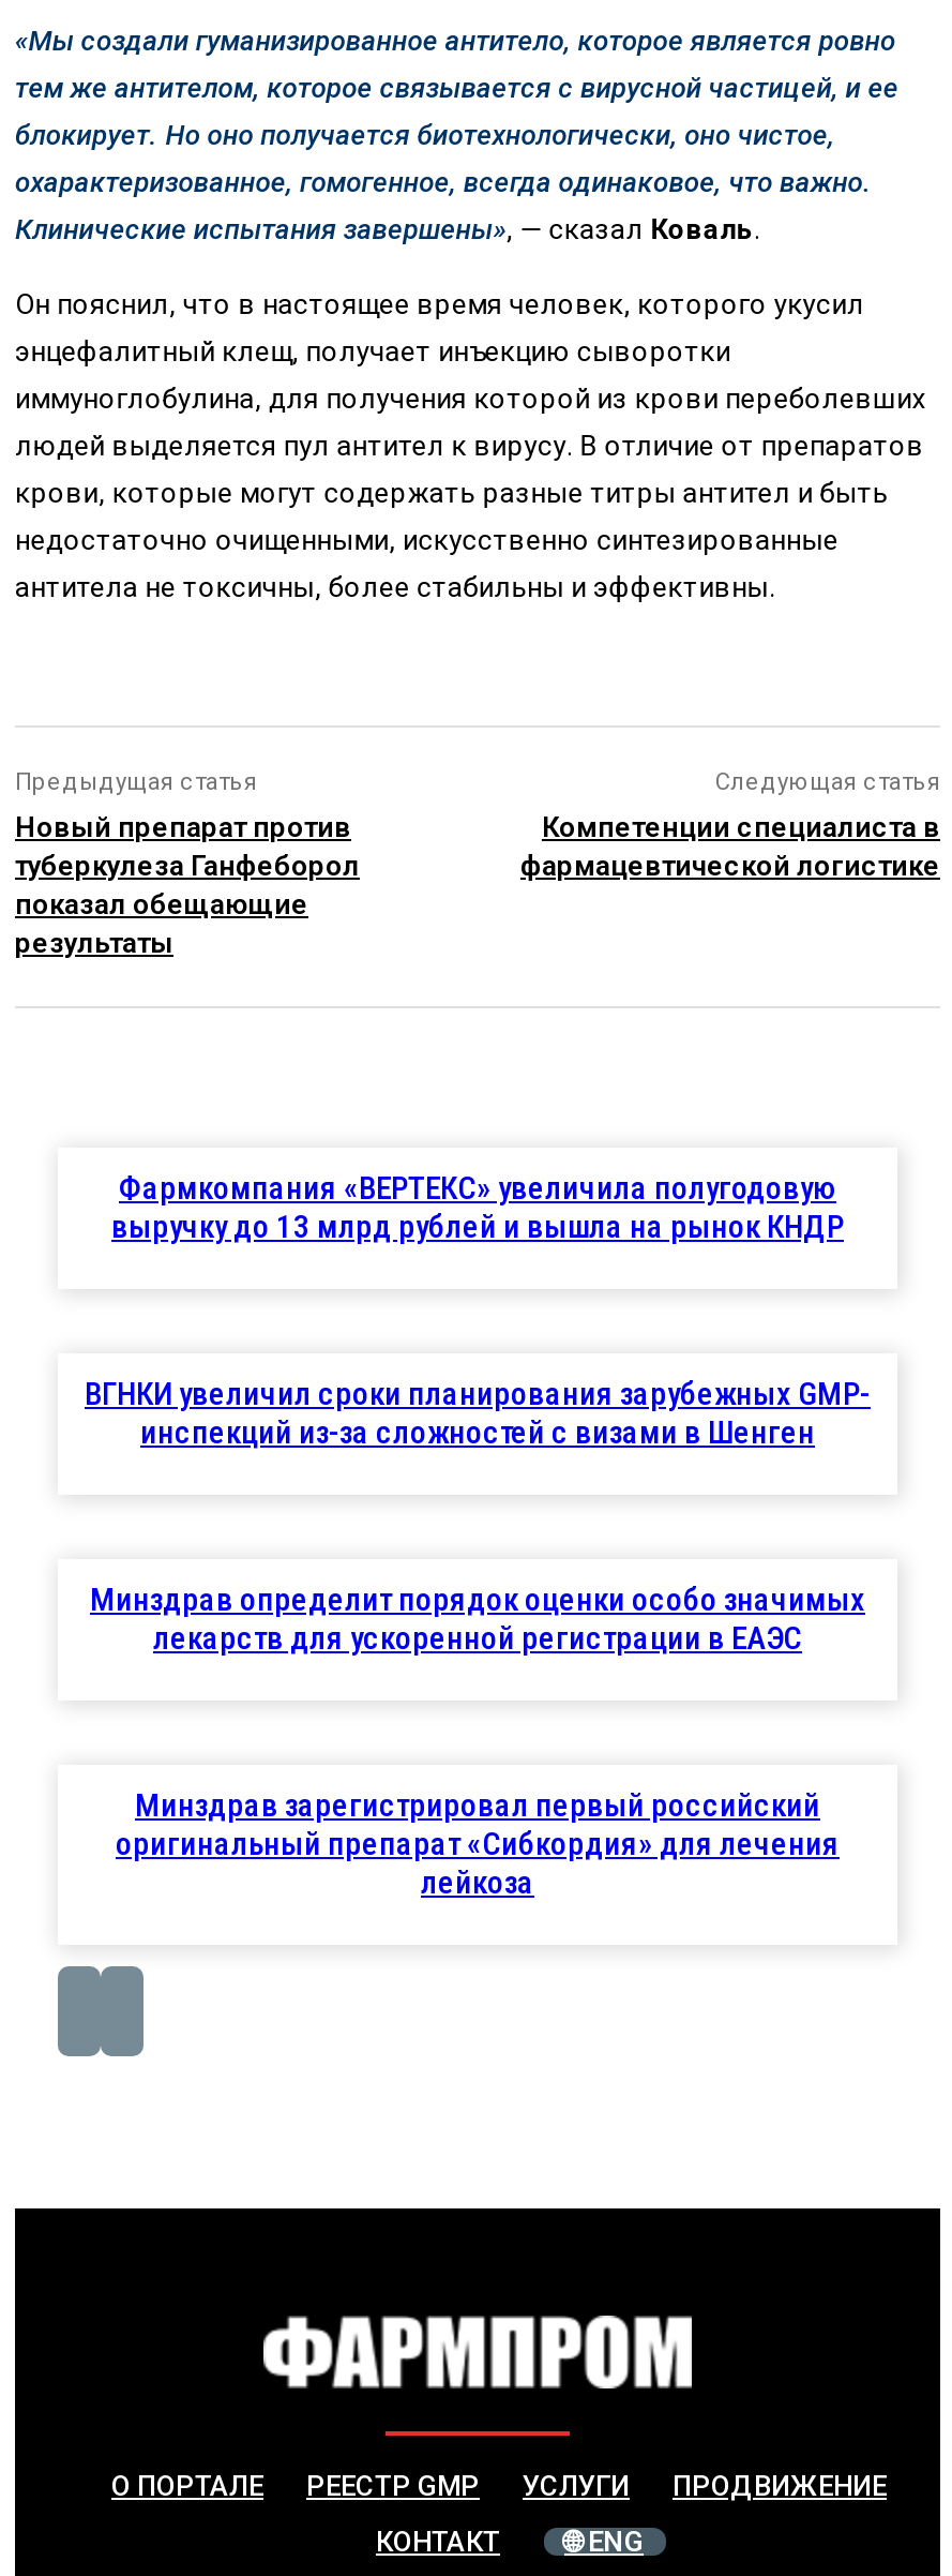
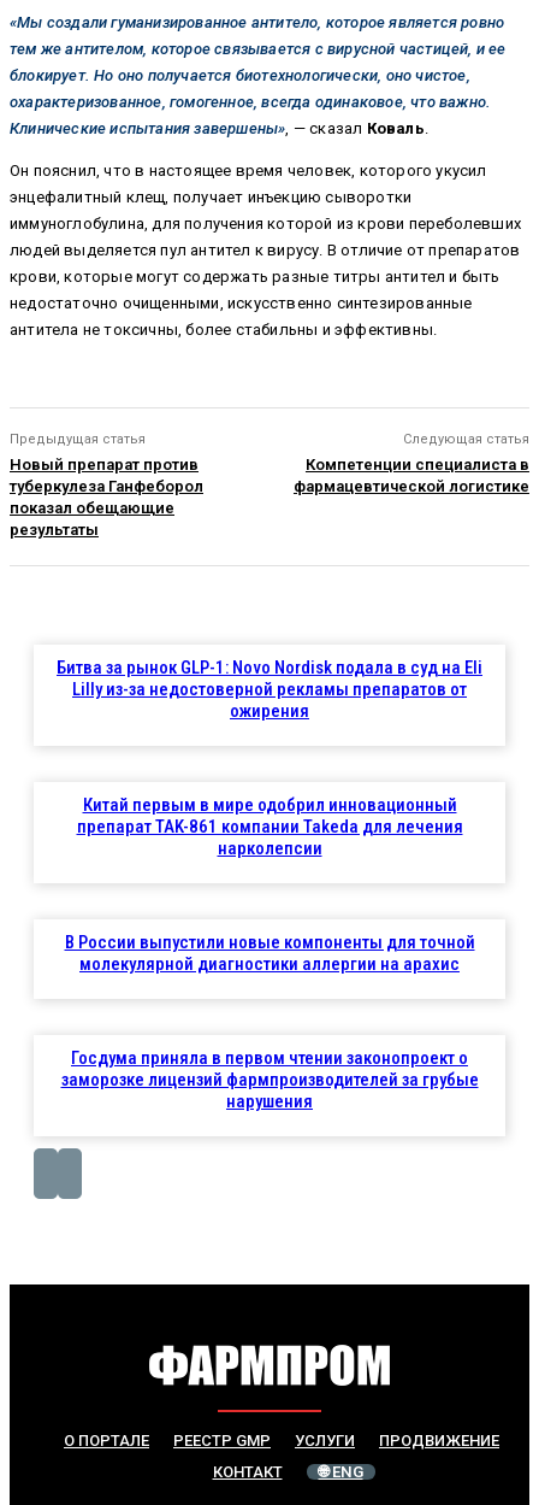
- Фармкомпания «ВЕРТЕКС» увеличила полугодовую
- выручку до 13 млрд рублей и вышла на рынок КНДР
+ Битва за рынок GLP-1: Novo Nordisk подала в суд на Eli
+ Lilly из-за недостоверной рекламы препаратов от
+ ожирения

- ВГНКИ увеличил сроки планирования зарубежных GMP-
- инспекций из-за сложностей с визами в Шенген
+ Китай первым в мире одобрил инновационный
+ препарат TAK-861 компании Takeda для лечения
+ нарколепсии

- Минздрав определит порядок оценки особо значимых
- лекарств для ускоренной регистрации в ЕАЭС
+ В России выпустили новые компоненты для точной
+ молекулярной диагностики аллергии на арахис

- Минздрав зарегистрировал первый российский
- оригинальный препарат «Сибкордия» для лечения
- лейкоза
+ Госдума приняла в первом чтении законопроект о
+ заморозке лицензий фармпроизводителей за грубые
+ нарушения
